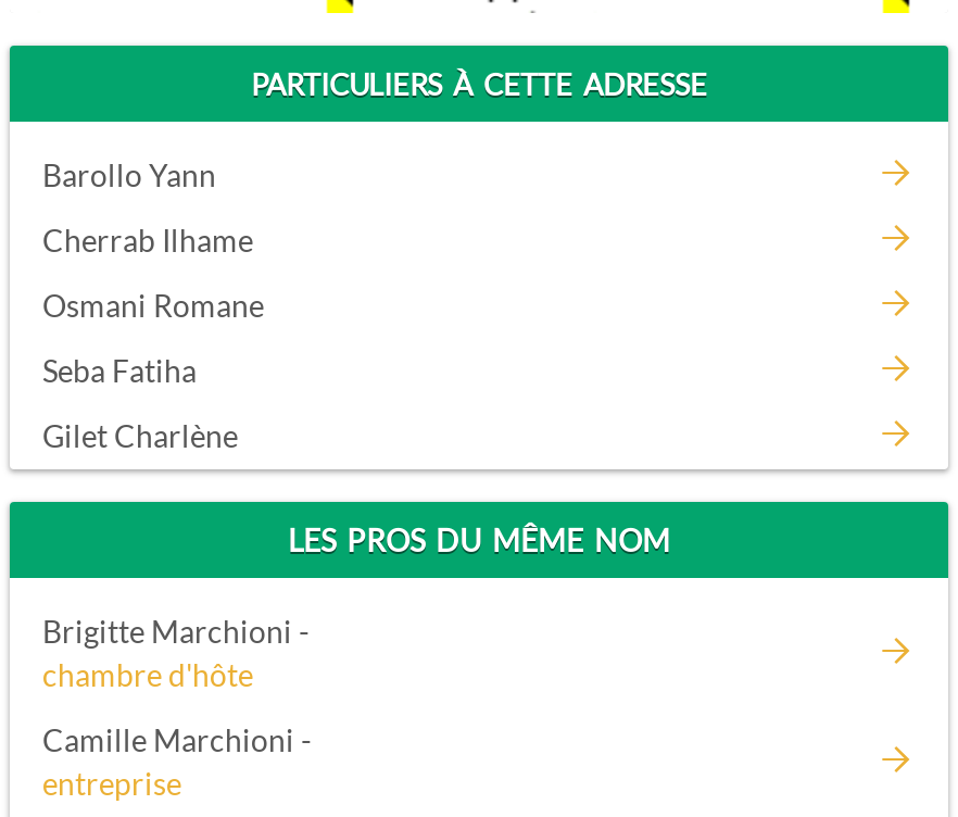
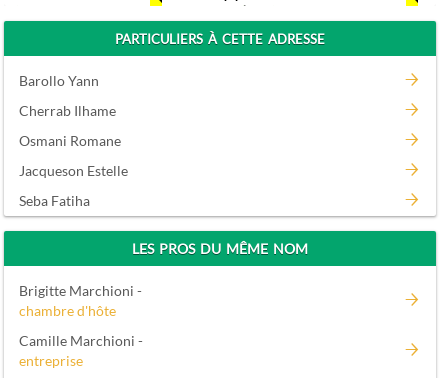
+ Jacqueson Estelle

moved down: Seba Fatiha

- Gilet Charlène
